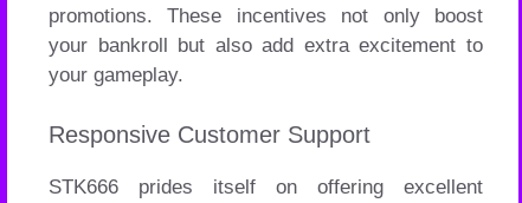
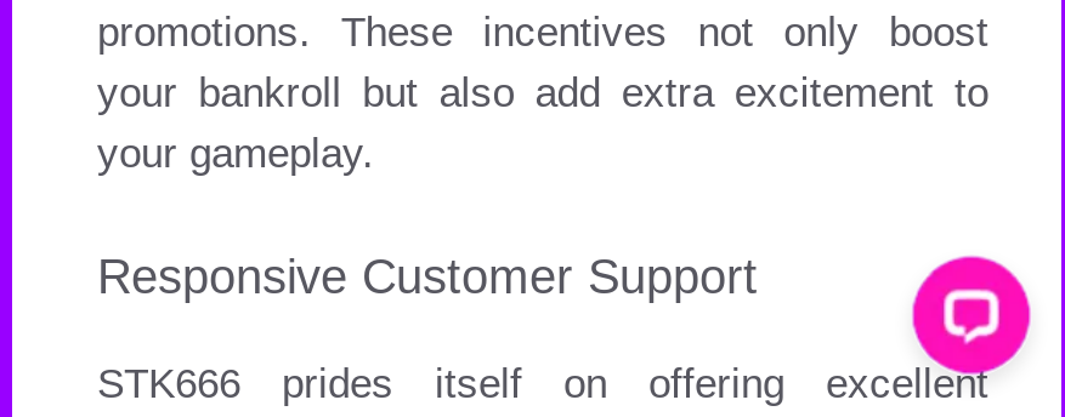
+ [image]
